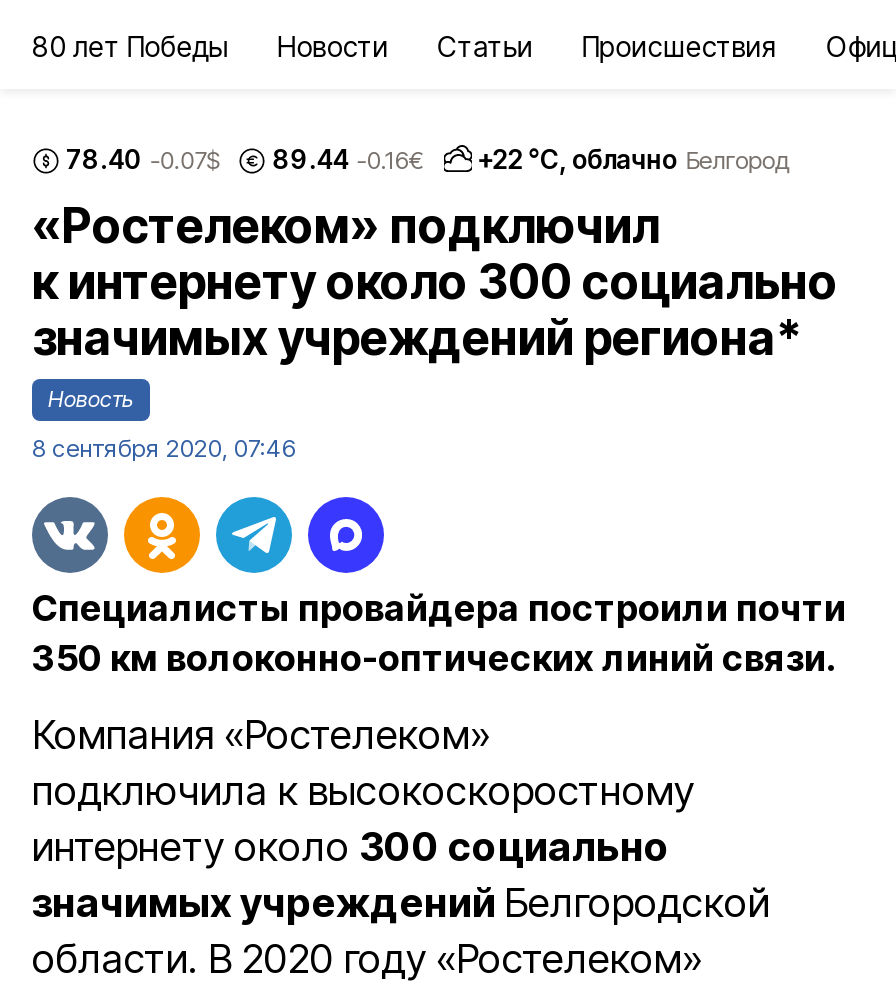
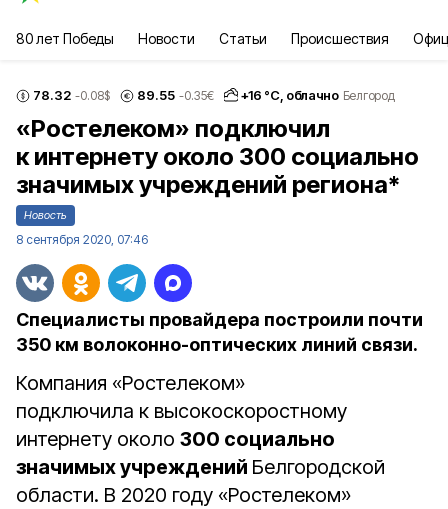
- 78.40 -0.07$
+ 78.32 -0.08$

- 89.44 -0.16€
+ 89.55 -0.35€

- +22 °С, облачно Белгород
+ +16 °С, облачно Белгород
